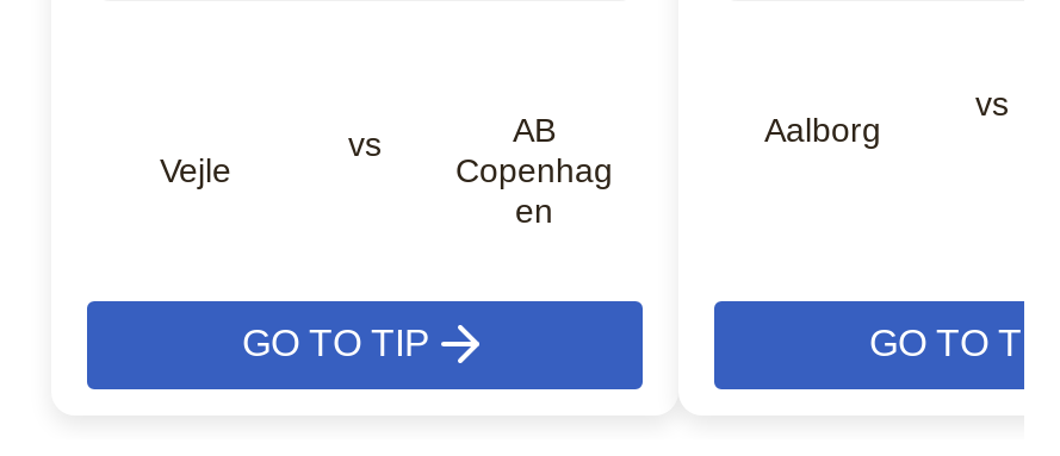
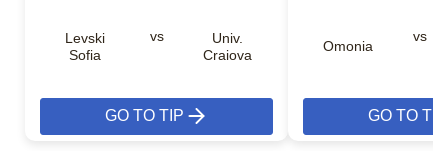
- AB
- Copenhag
- en
+ Univ.
+ Craiova

- Aalborg
+ Omonia

- Vejle
+ Levski
+ Sofia
